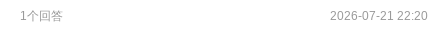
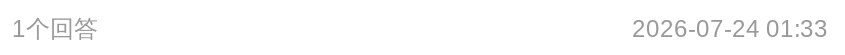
- 2026-07-21 22:20
+ 2026-07-24 01:33
